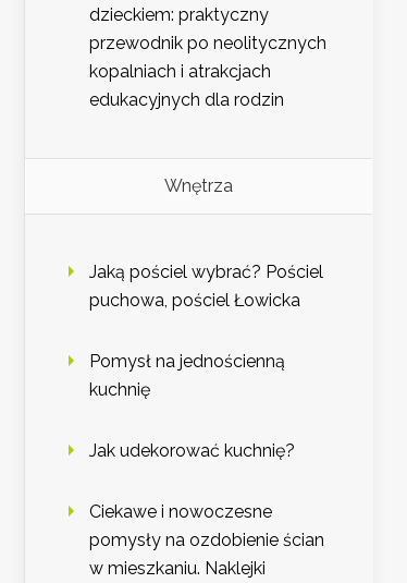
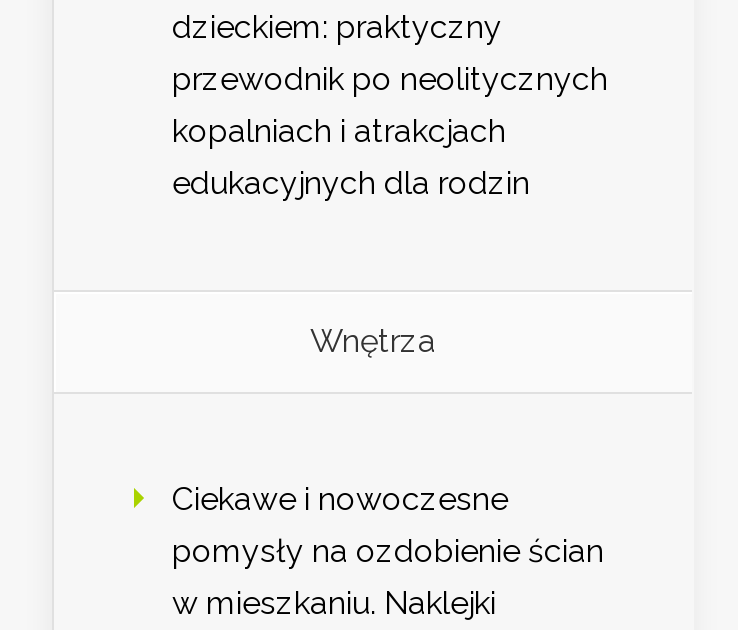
- Jaką pościel wybrać? Pościel
- puchowa, pościel Łowicka
- Pomysł na jednościenną
- kuchnię
- Jak udekorować kuchnię?
